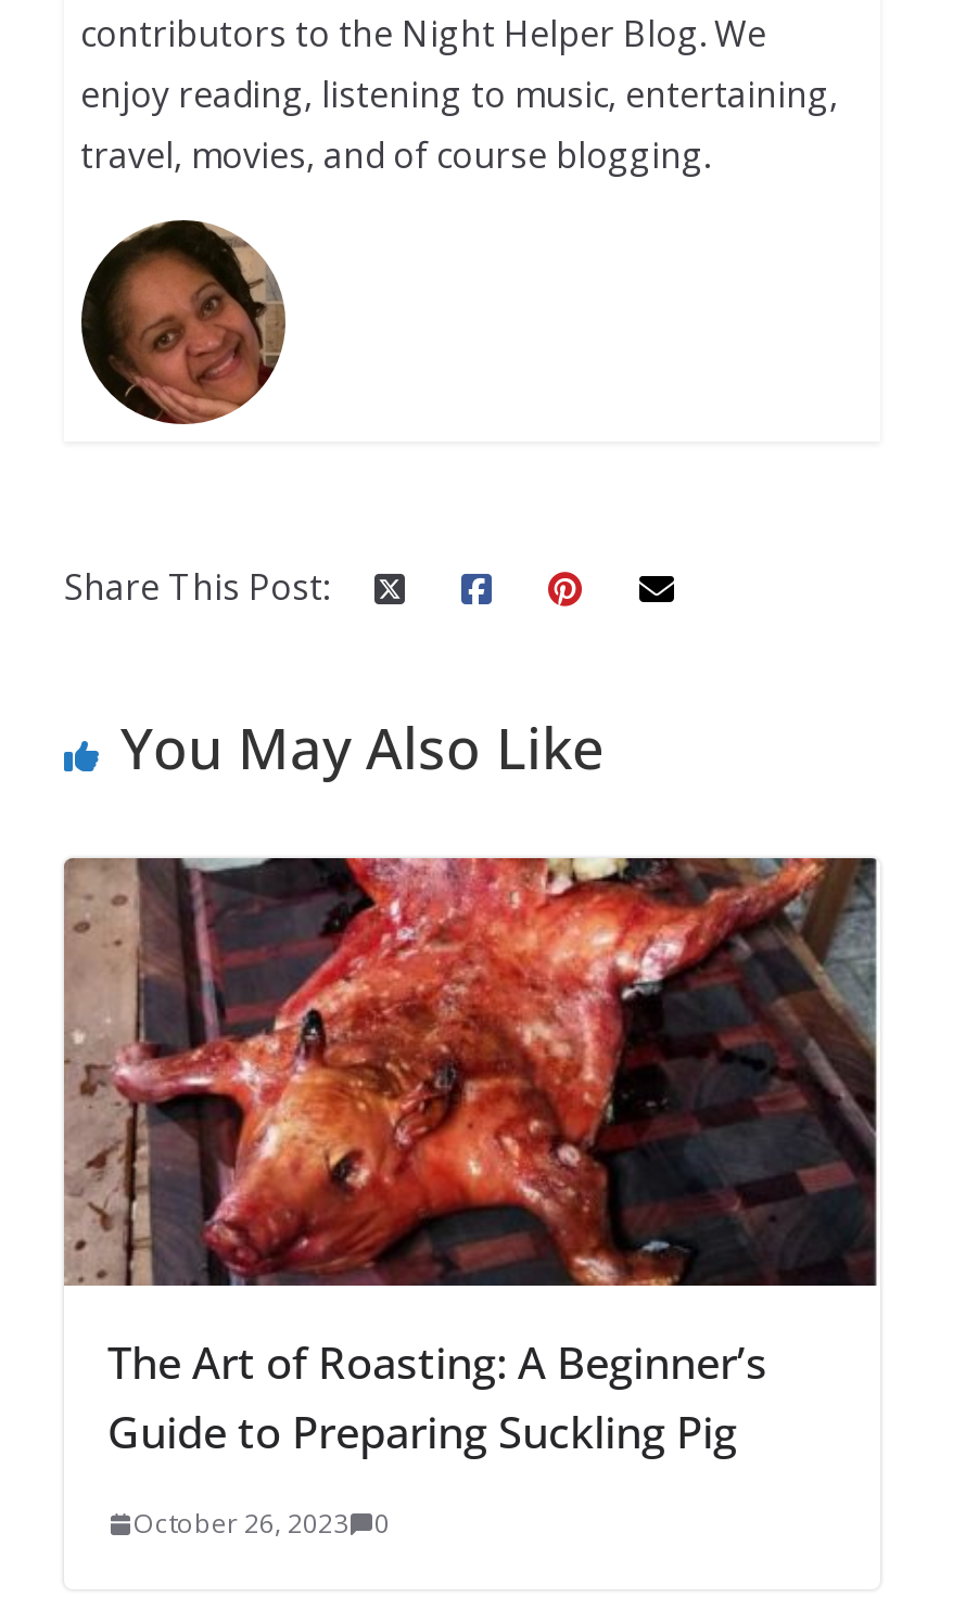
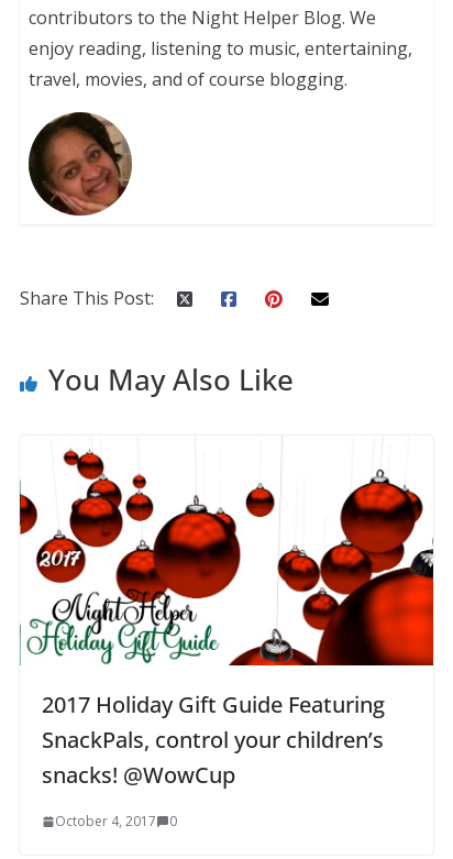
- [image]
- The Art of Roasting: A Beginner’s
- Guide to Preparing Suckling Pig
+ [image]
+ 2017 Holiday Gift Guide Featuring
+ SnackPals, control your children’s
+ snacks! @WowCup

- October 26, 2023 0
+ October 4, 2017 0
